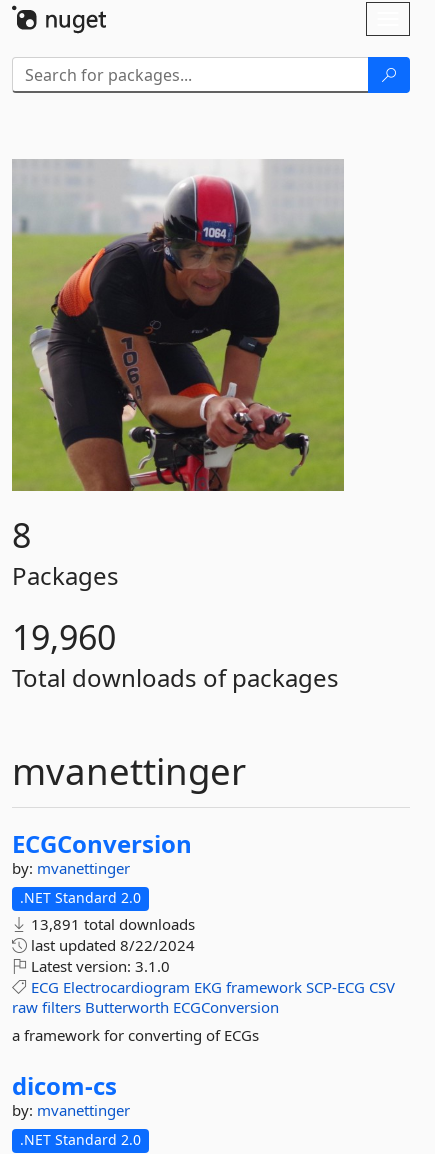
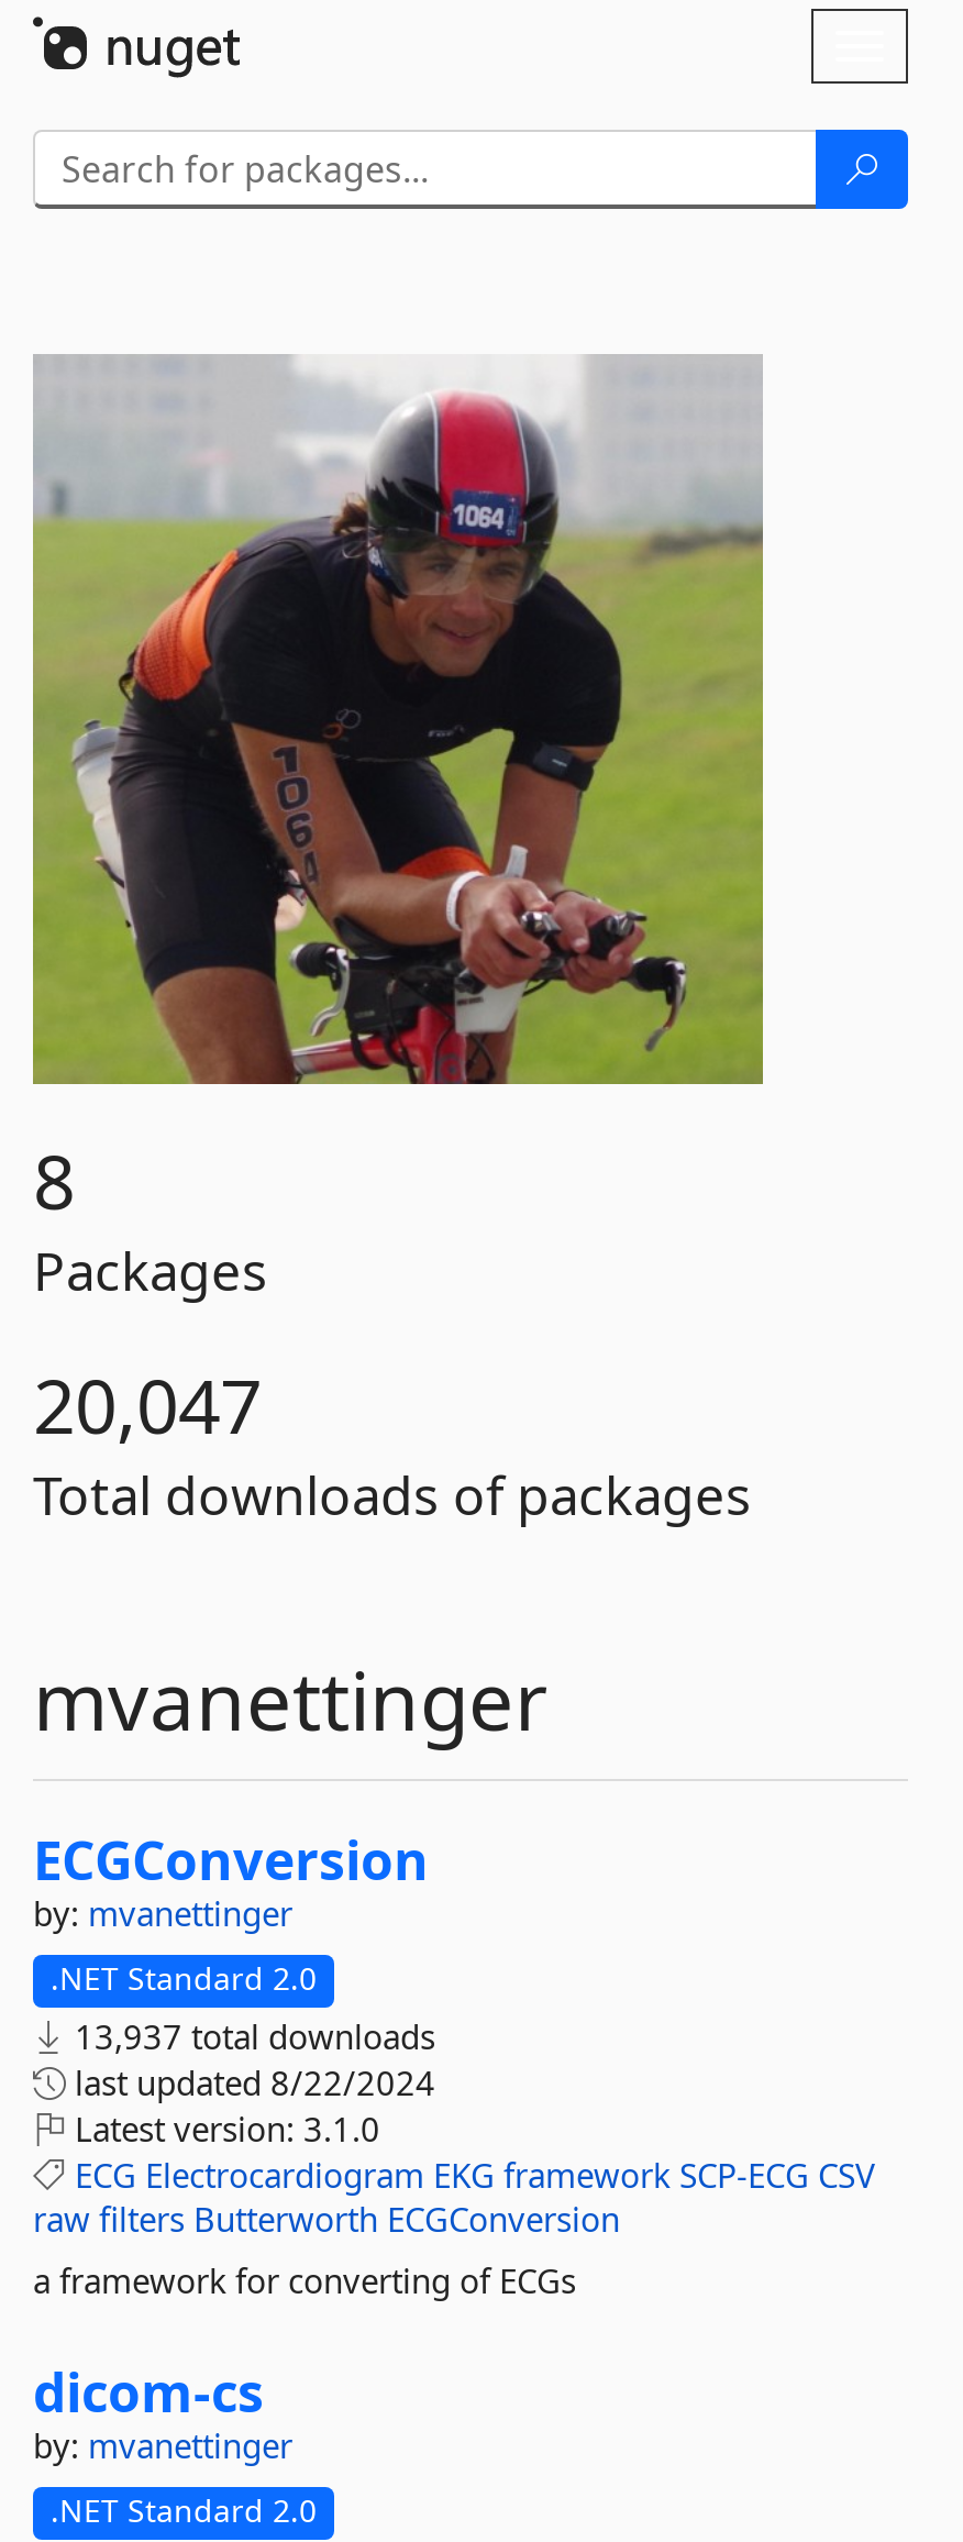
- 19,960
+ 20,047

- 13,891 total downloads
+ 13,937 total downloads
